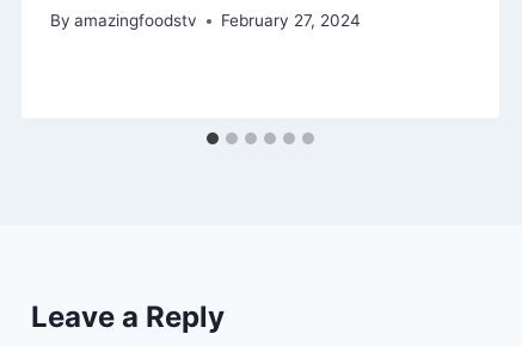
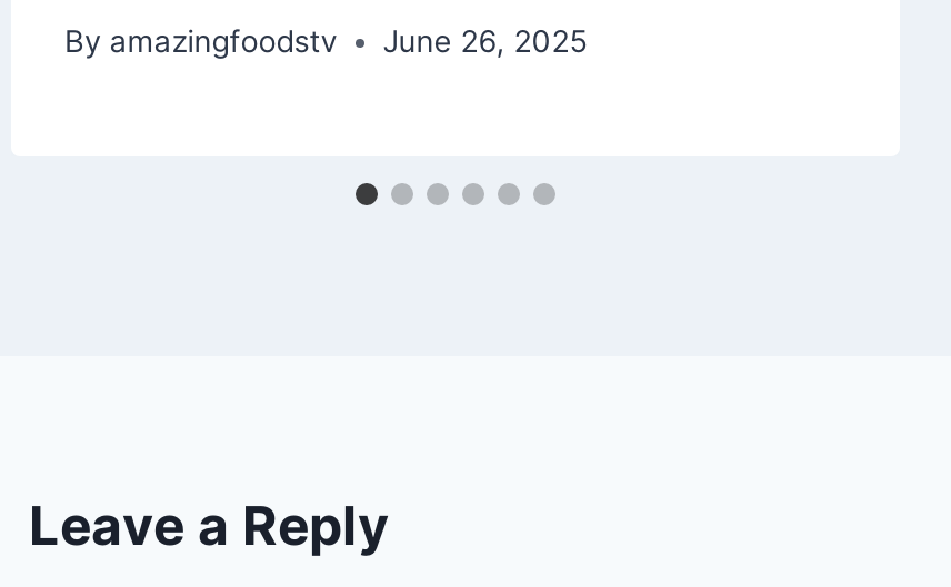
- By amazingfoodstv February 27, 2024
+ By amazingfoodstv June 26, 2025
